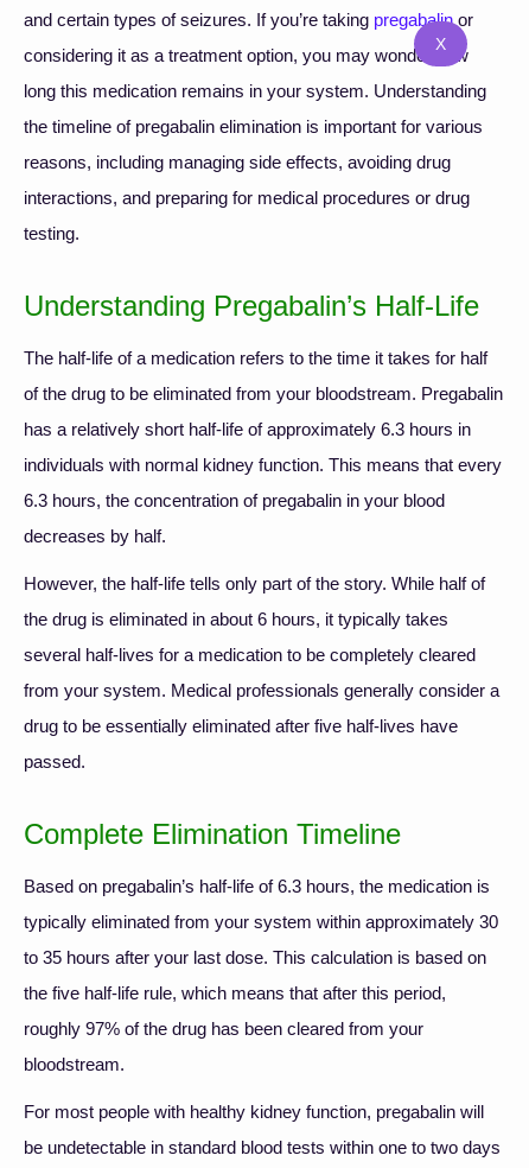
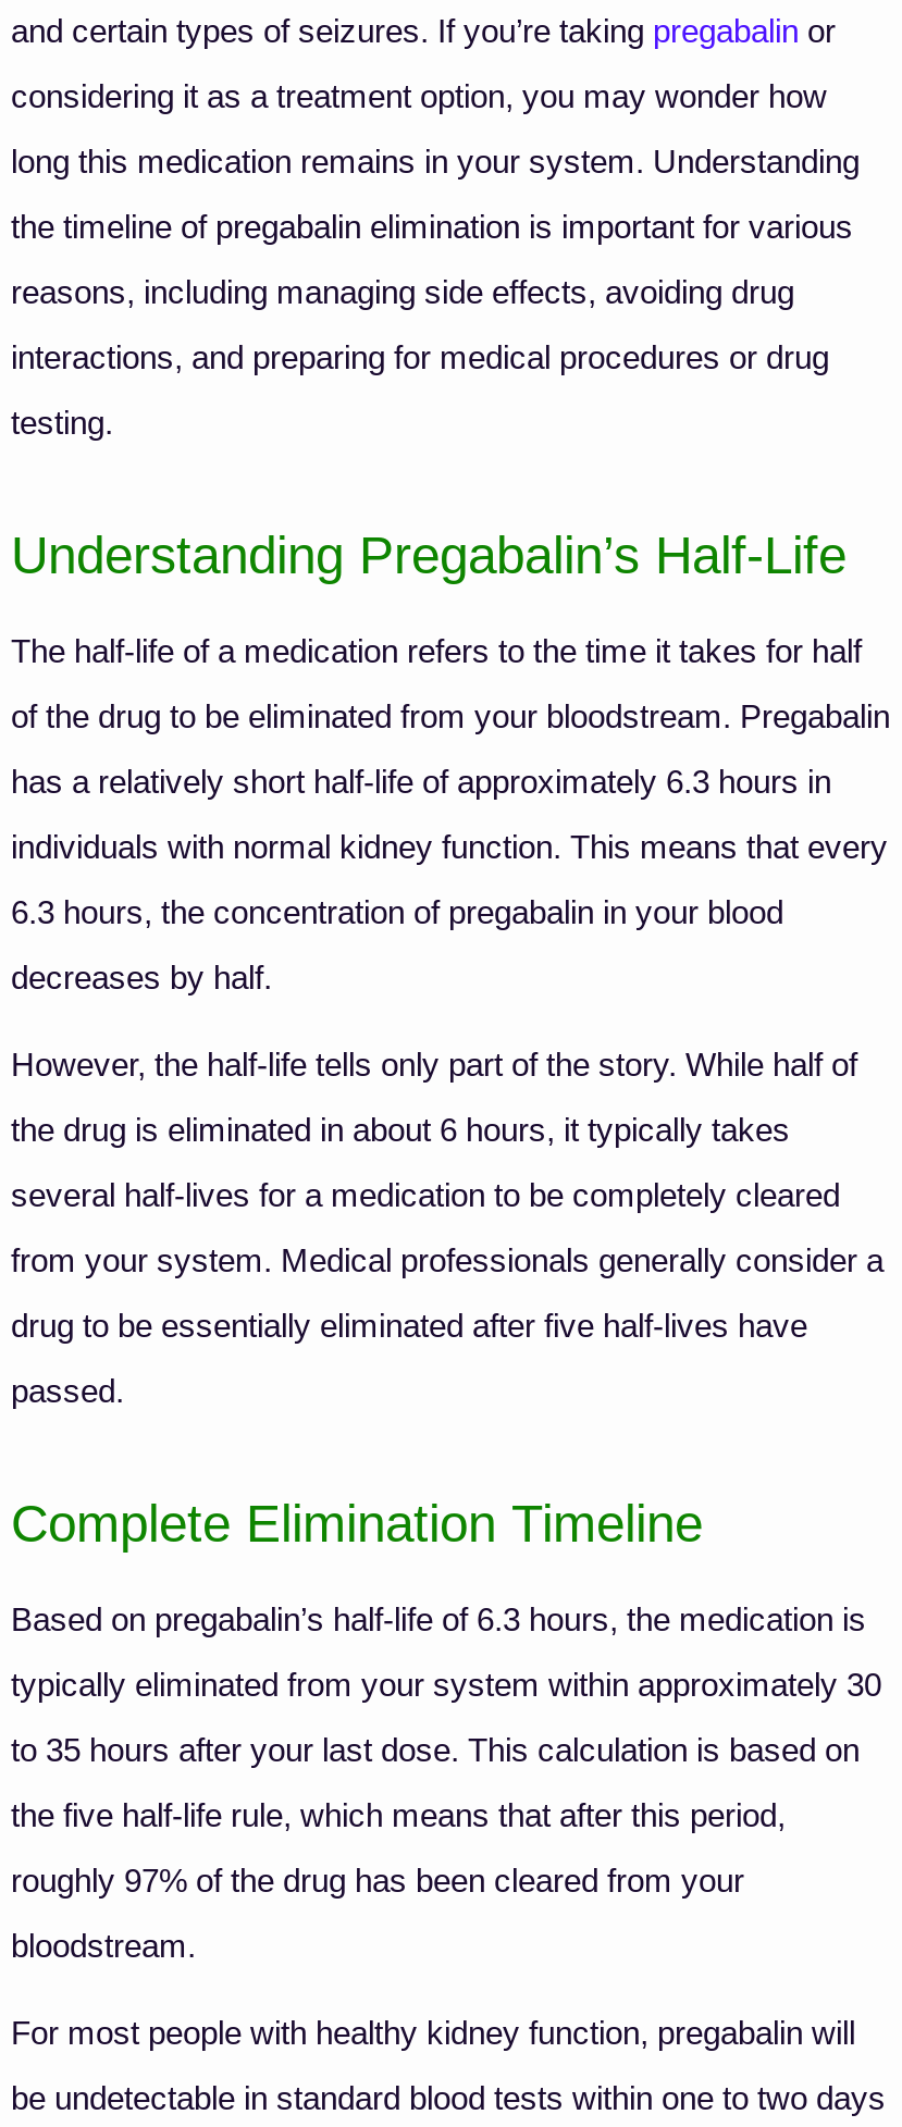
- X
